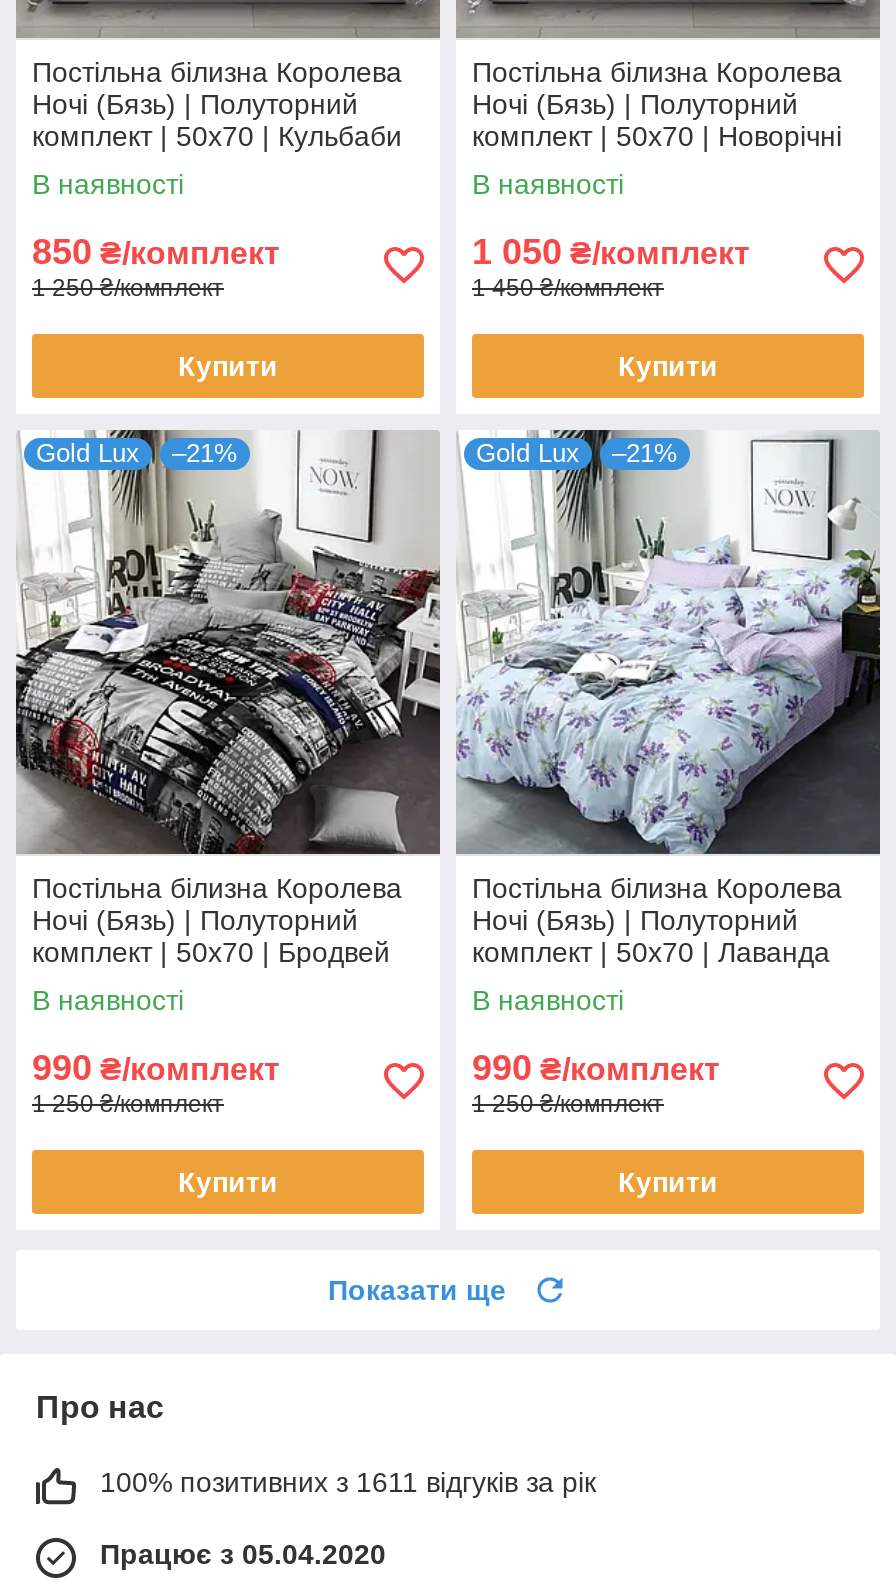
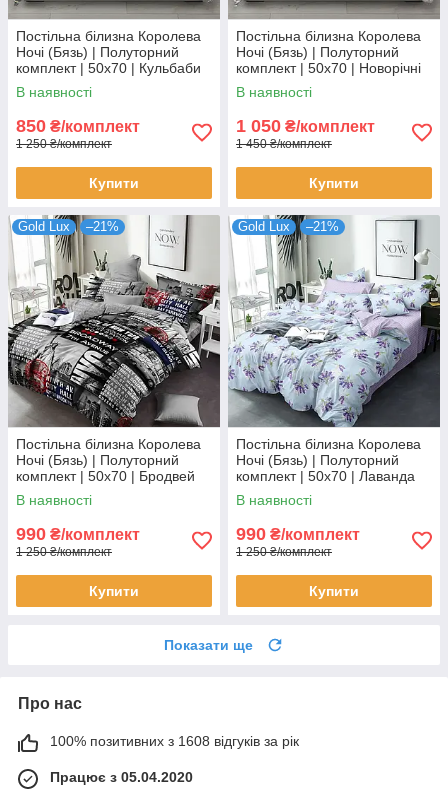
- 100% позитивних з 1611 відгуків за рік
+ 100% позитивних з 1608 відгуків за рік
